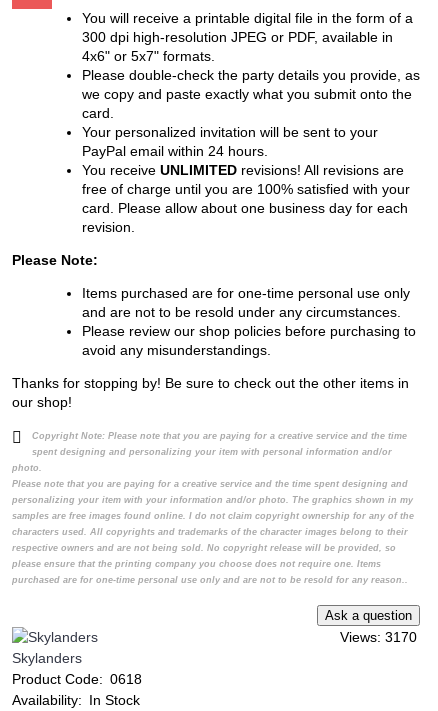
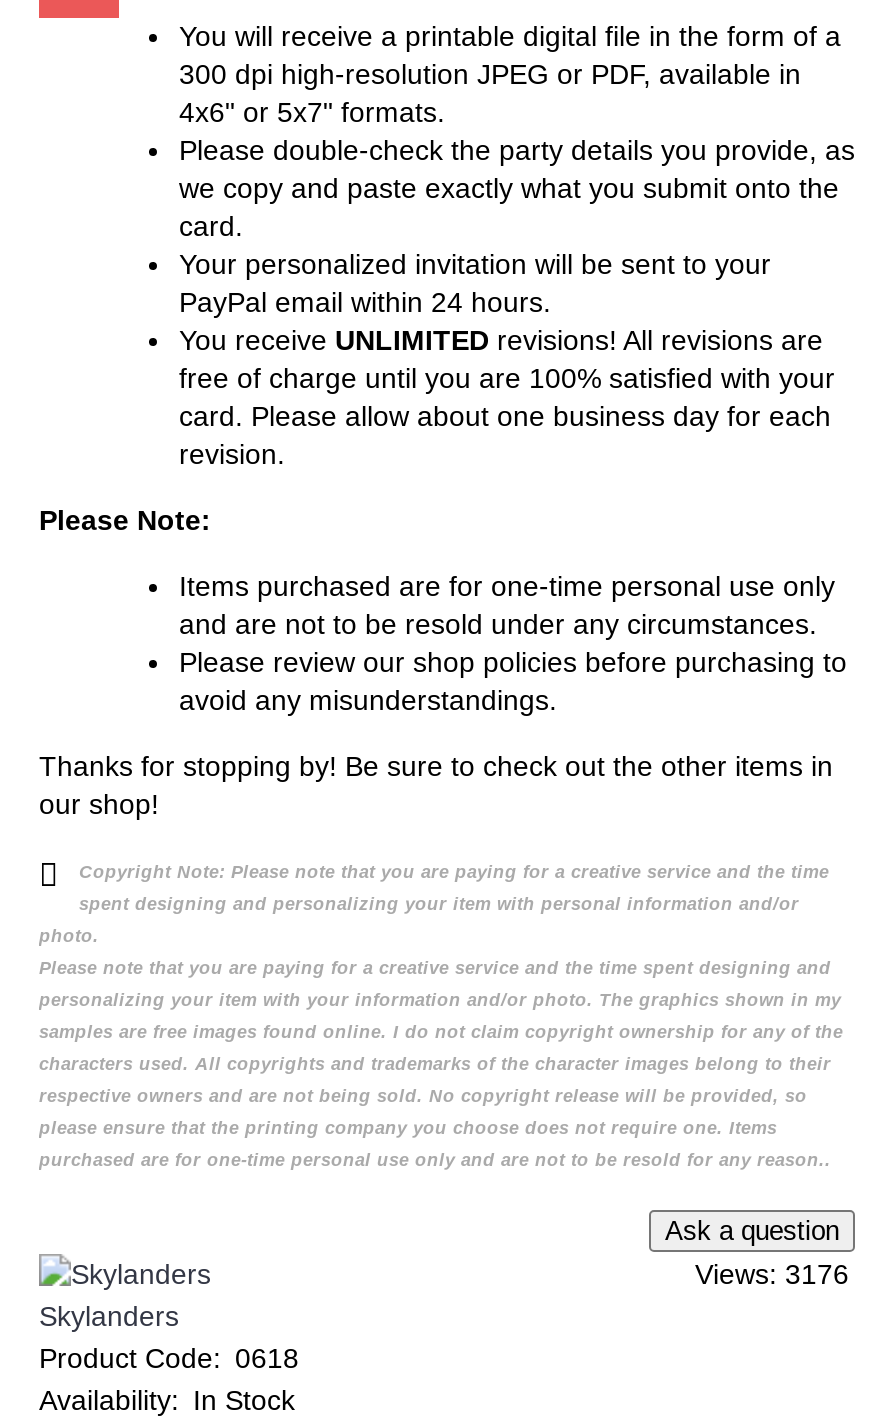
- Views: 3170
+ Views: 3176
